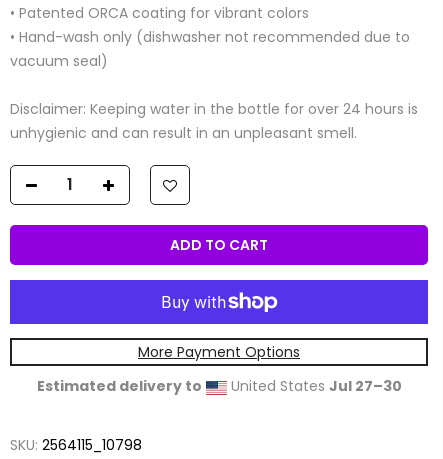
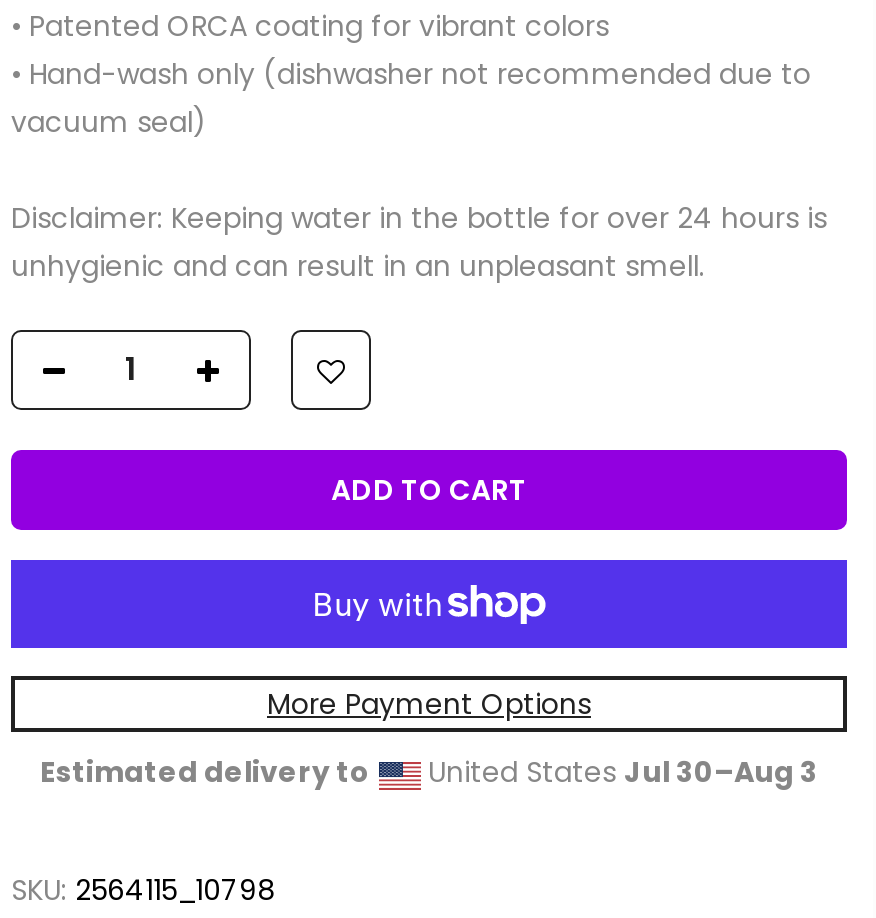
- United States Jul 27–30
+ United States Jul 30–Aug 3
